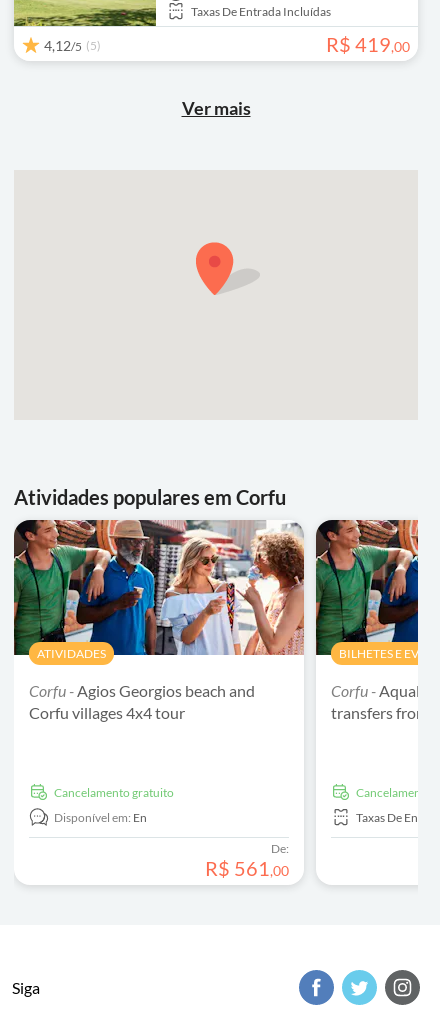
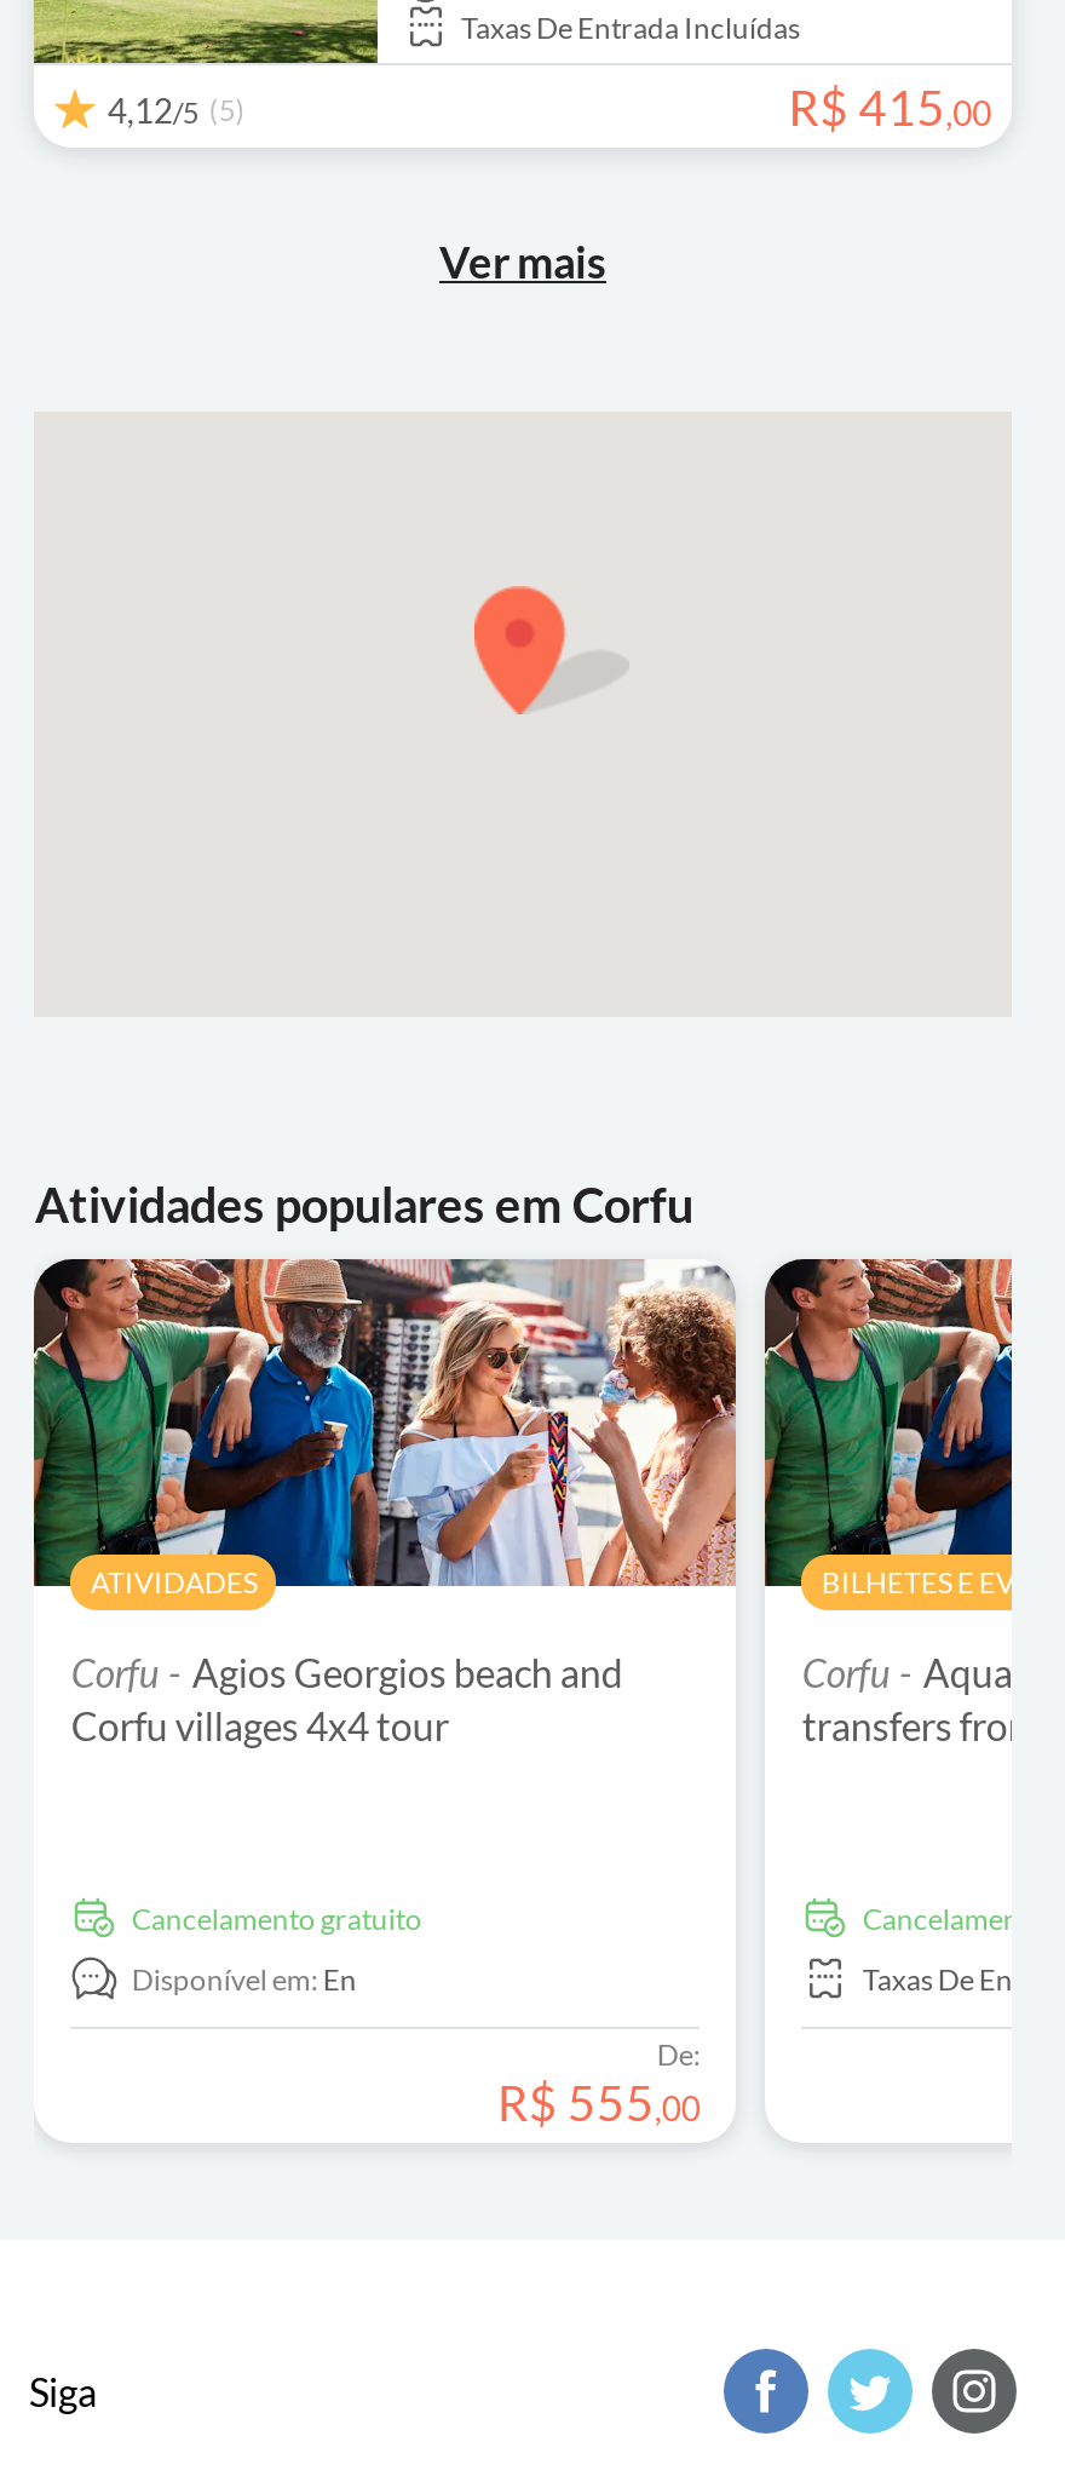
- R$ 419, 00
+ R$ 415, 00

- R$ 561, 00
+ R$ 555, 00
